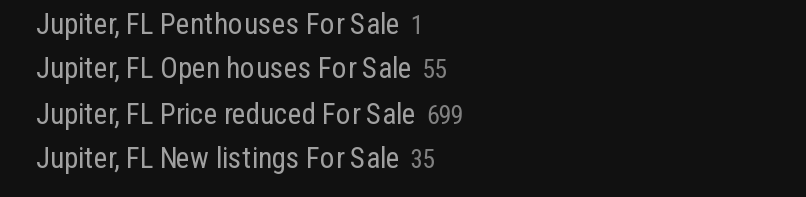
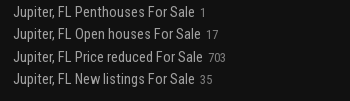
- Jupiter, FL Open houses For Sale 55
+ Jupiter, FL Open houses For Sale 17

- Jupiter, FL Price reduced For Sale 699
+ Jupiter, FL Price reduced For Sale 703
